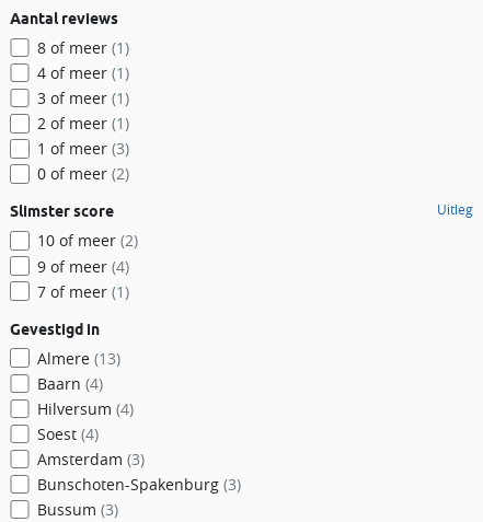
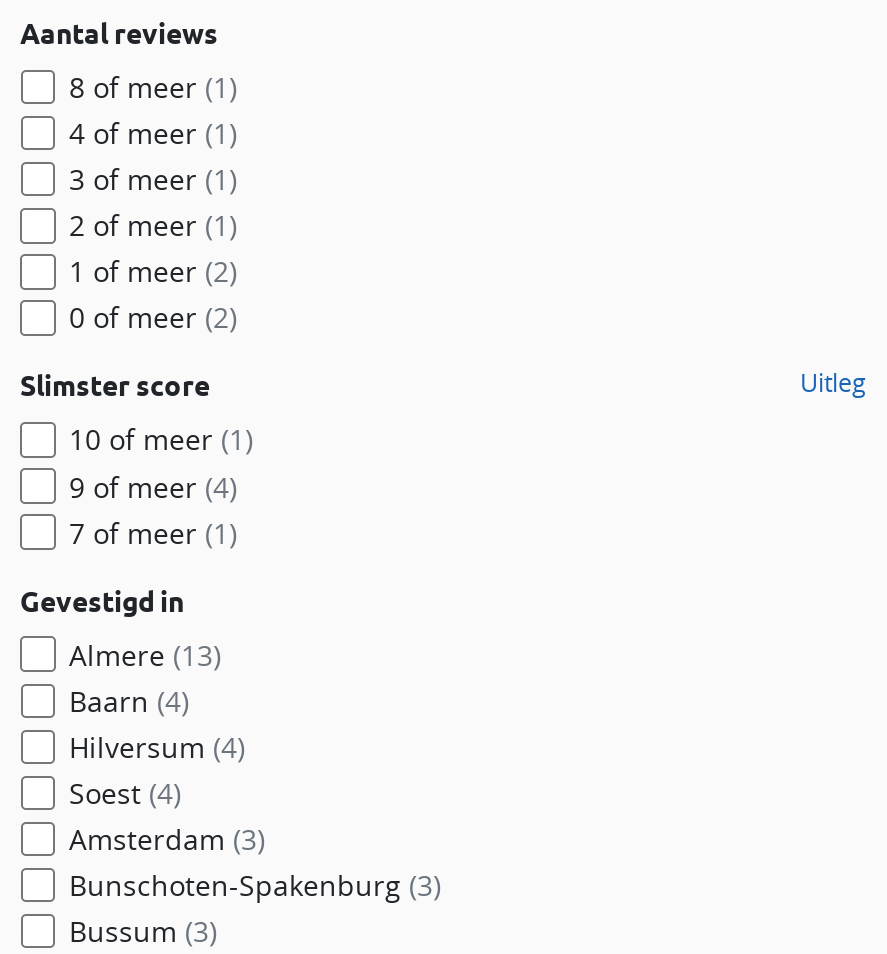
- 1 of meer (3)
+ 1 of meer (2)

- 10 of meer (2)
+ 10 of meer (1)
